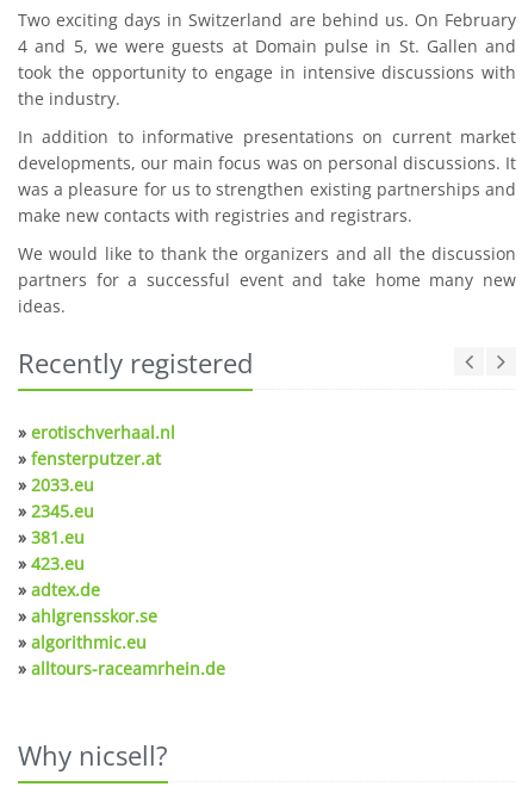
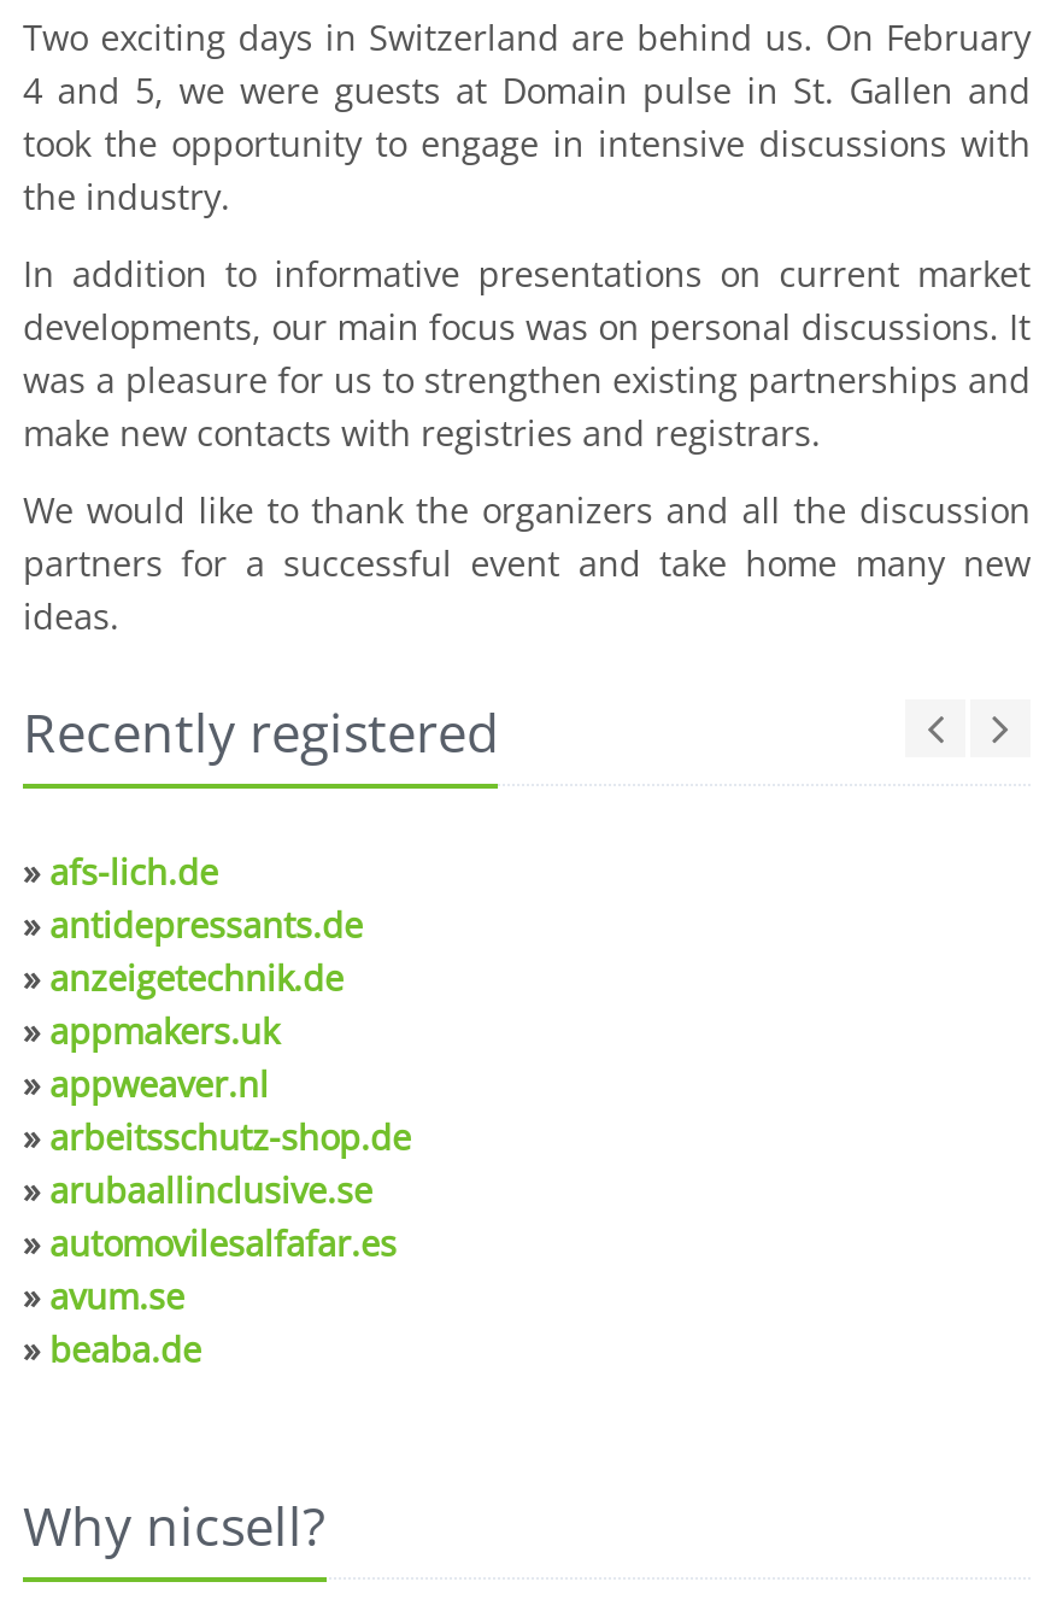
- » erotischverhaal.nl
- » fensterputzer.at
- » 2033.eu
- » 2345.eu
- » 381.eu
- » 423.eu
- » adtex.de
- » ahlgrensskor.se
- » algorithmic.eu
- » alltours-raceamrhein.de
+ » afs-lich.de
+ » antidepressants.de
+ » anzeigetechnik.de
+ » appmakers.uk
+ » appweaver.nl
+ » arbeitsschutz-shop.de
+ » arubaallinclusive.se
+ » automovilesalfafar.es
+ » avum.se
+ » beaba.de
